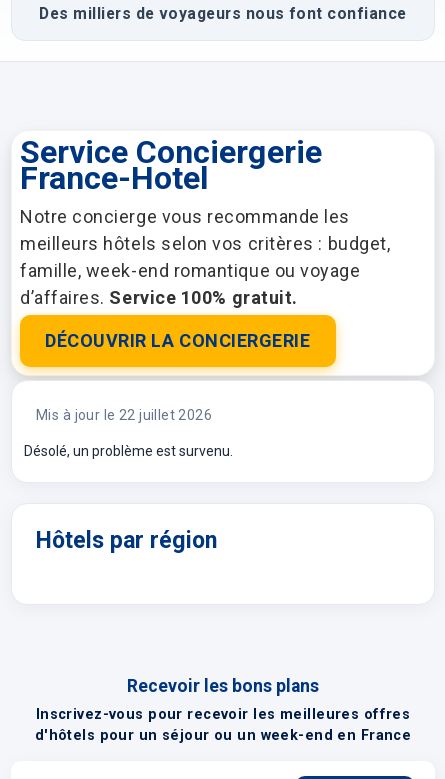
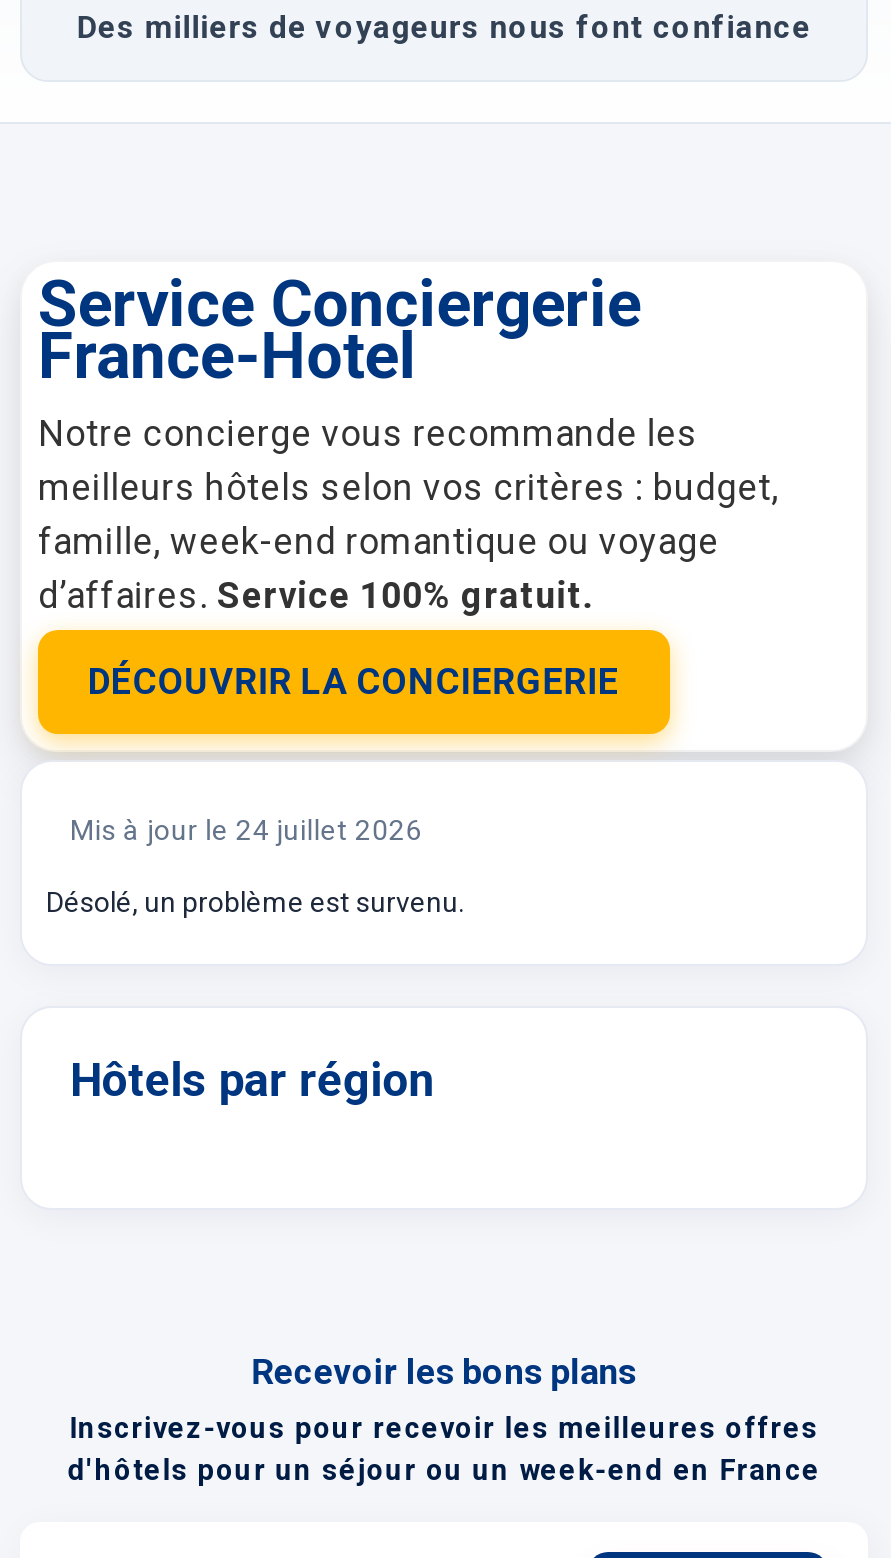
- Mis à jour le 22 juillet 2026
+ Mis à jour le 24 juillet 2026
